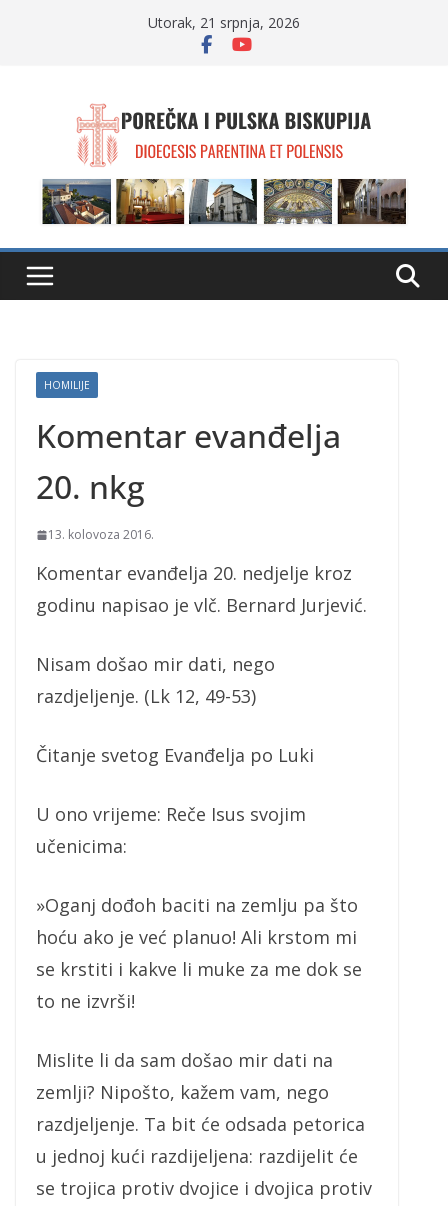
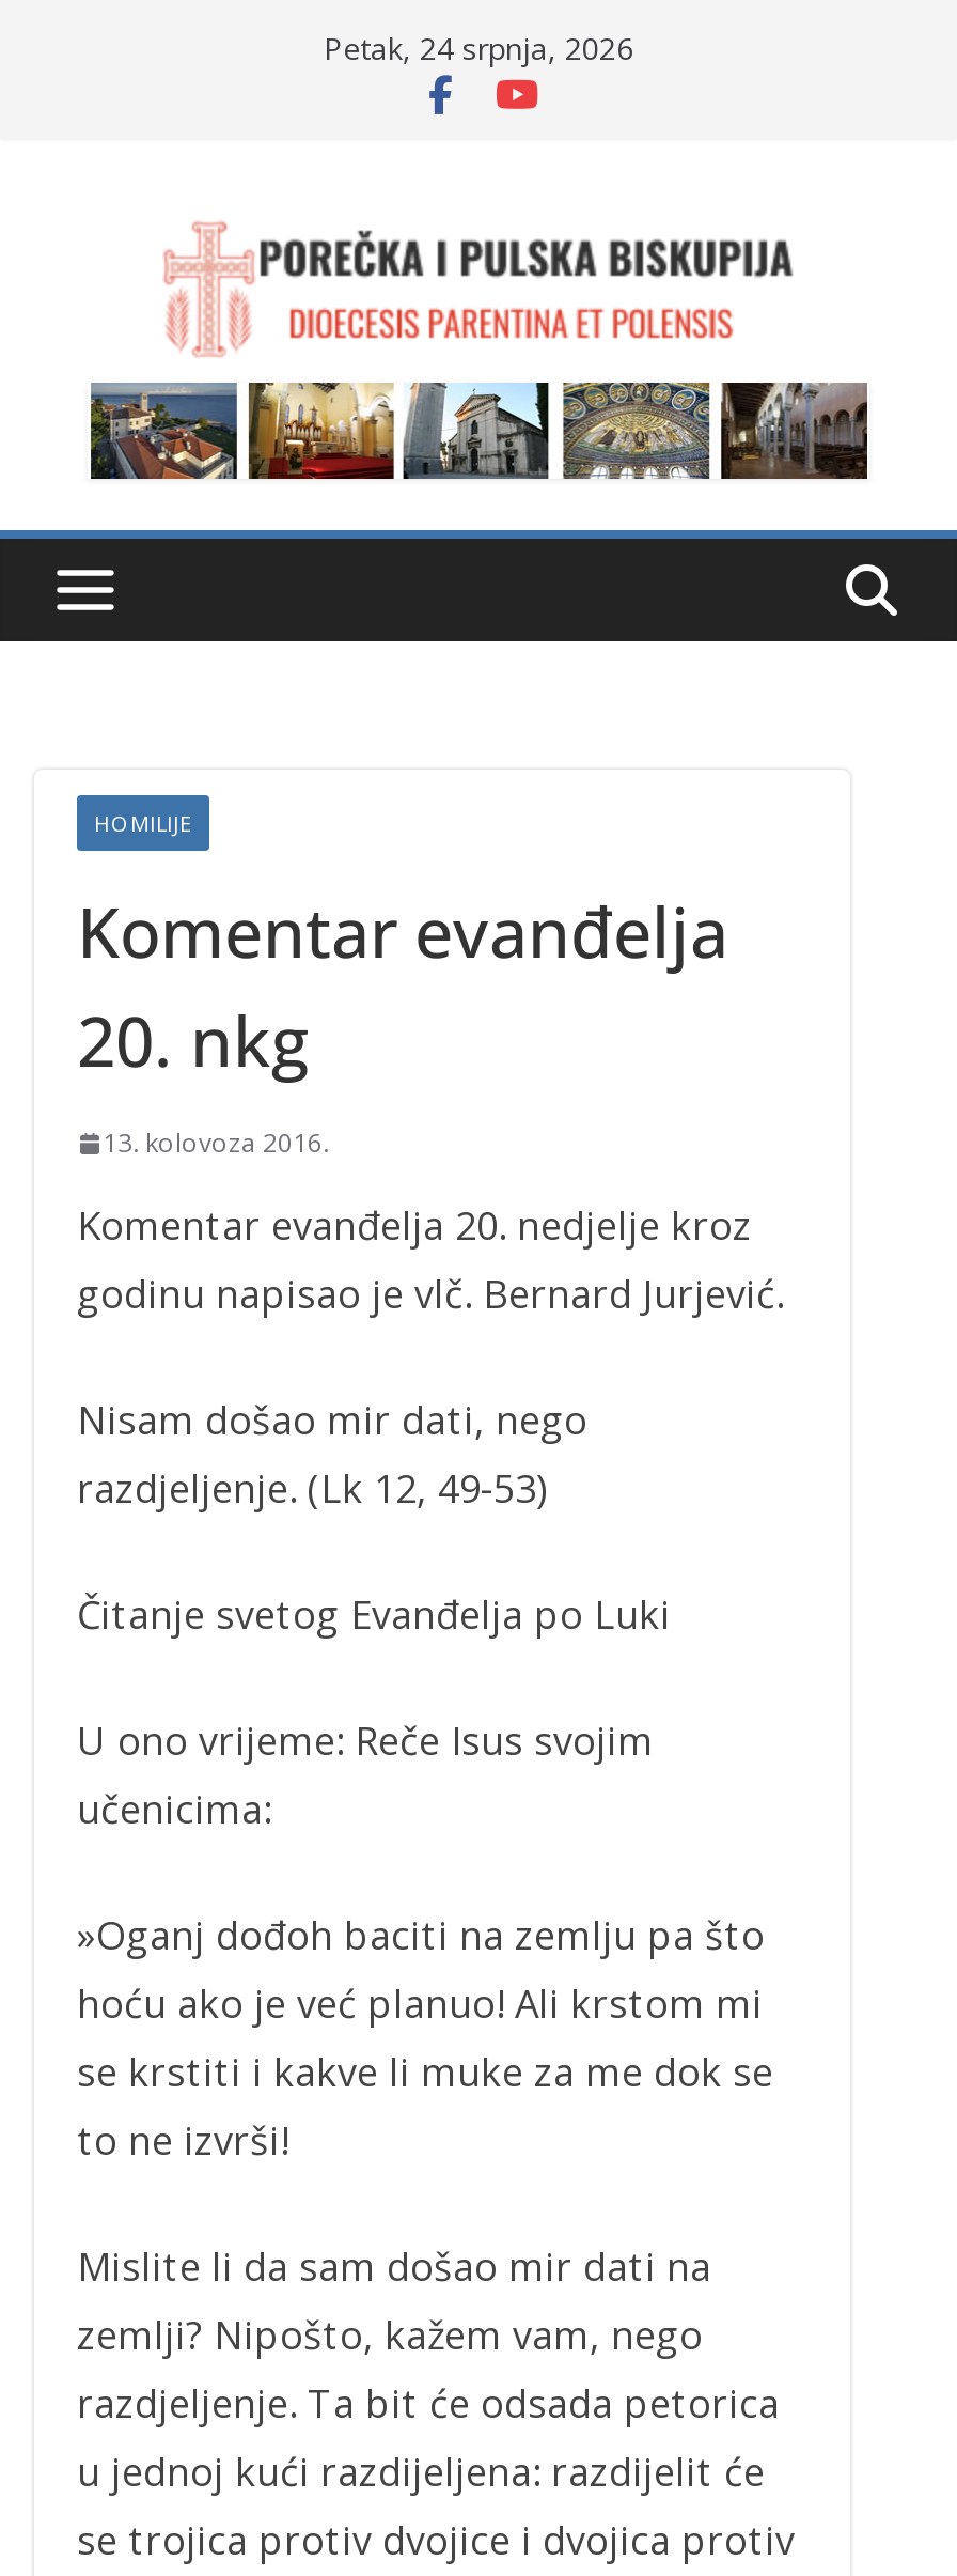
- Utorak, 21 srpnja, 2026
+ Petak, 24 srpnja, 2026
